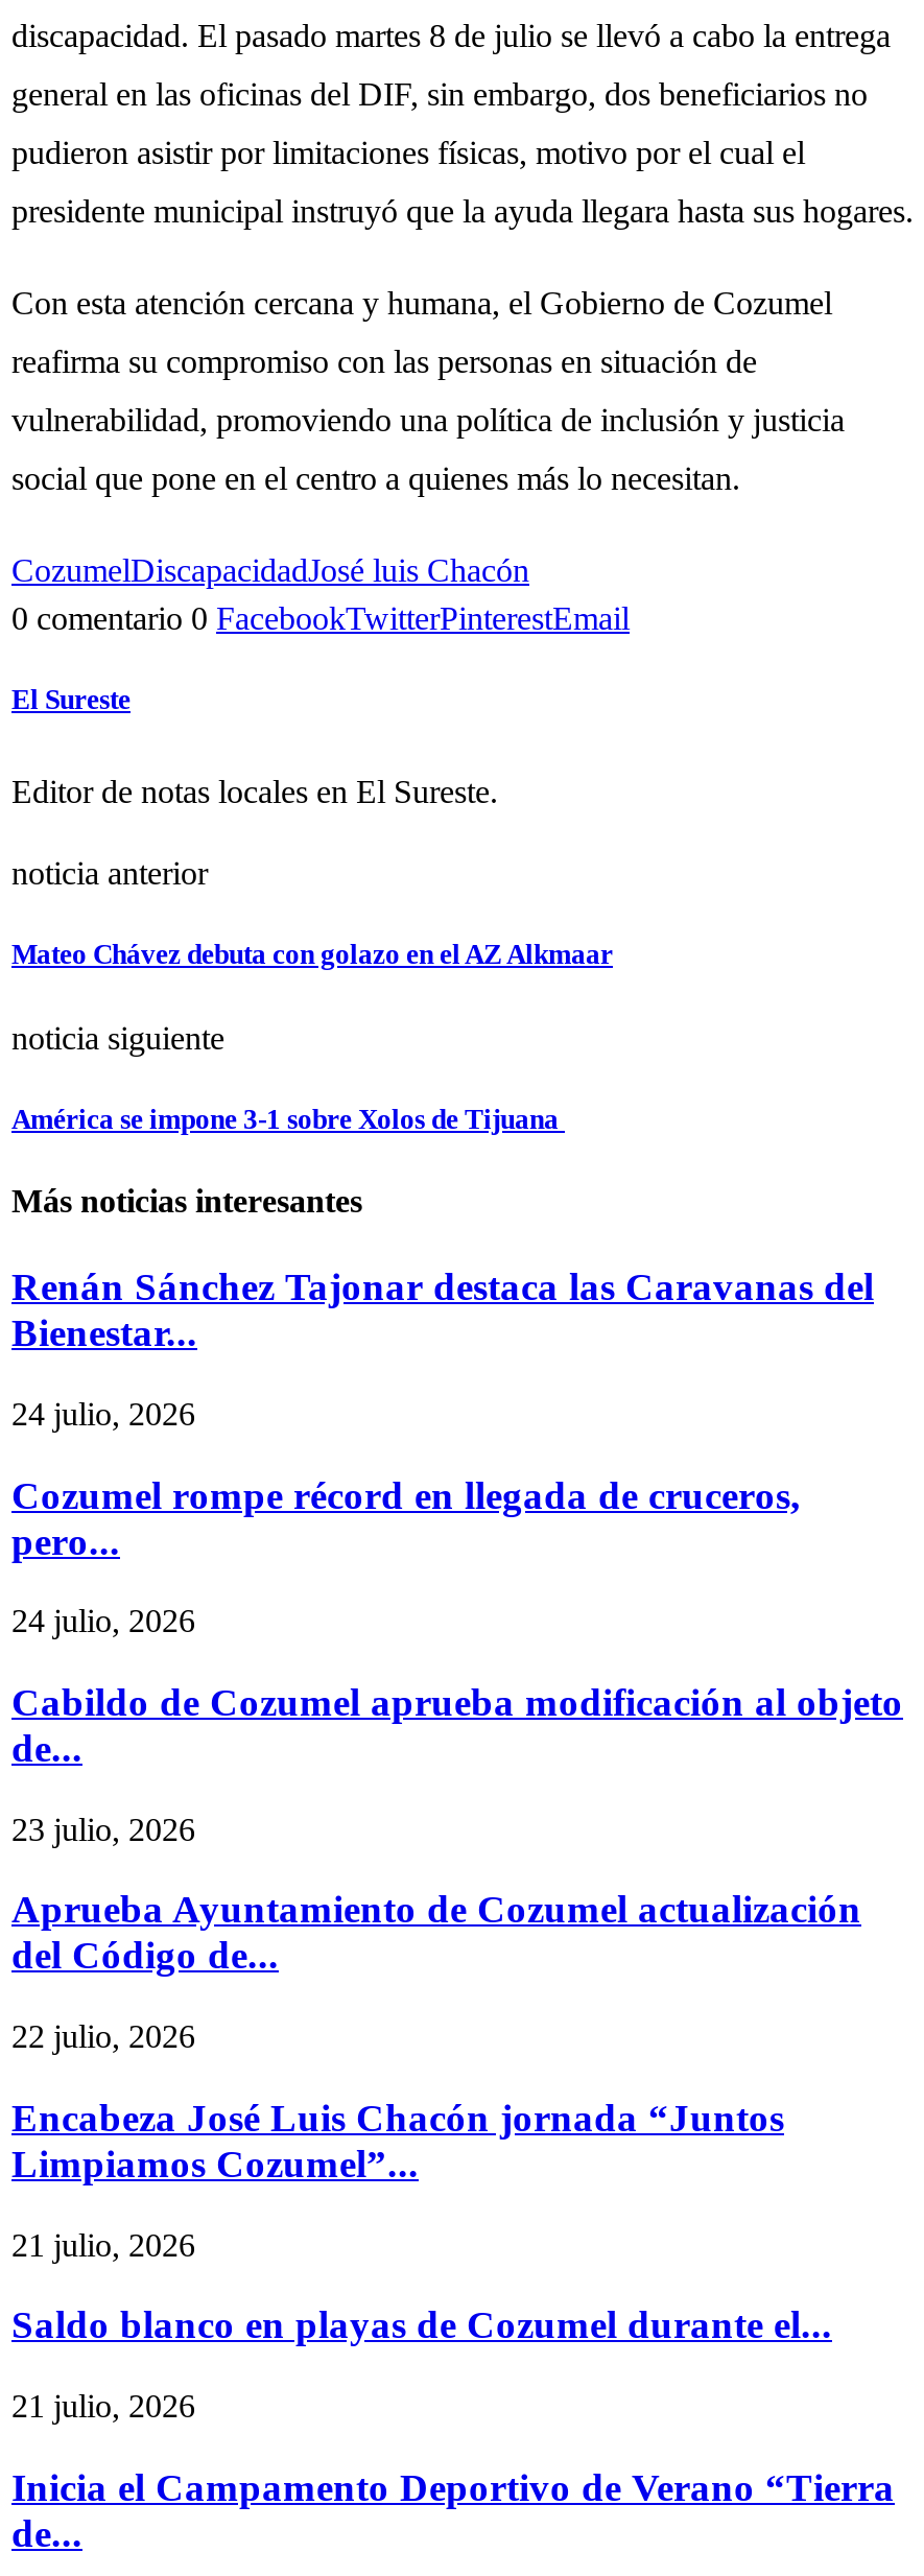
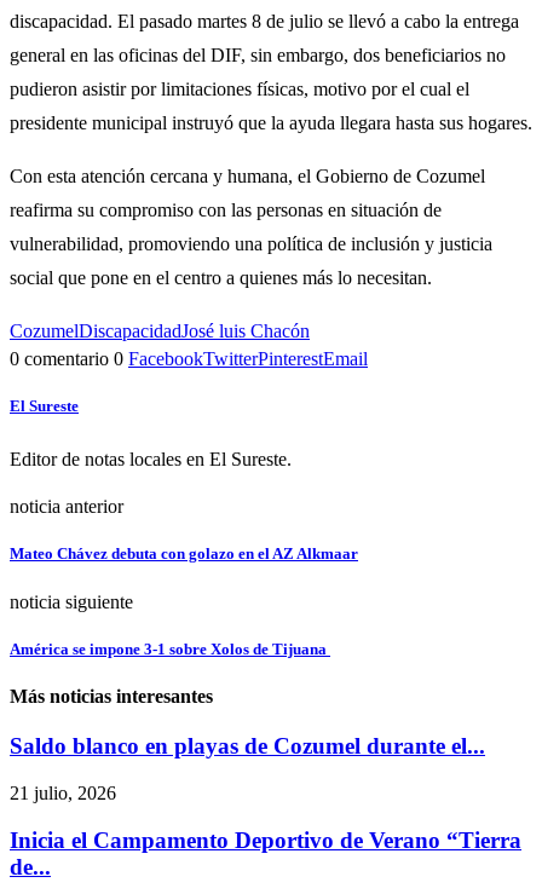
- Renán Sánchez Tajonar destaca las Caravanas del
- Bienestar...
- 24 julio, 2026
- Cozumel rompe récord en llegada de cruceros,
- pero...
- 24 julio, 2026
- Cabildo de Cozumel aprueba modificación al objeto
- de...
- 23 julio, 2026
- Aprueba Ayuntamiento de Cozumel actualización
- del Código de...
- 22 julio, 2026
- Encabeza José Luis Chacón jornada “Juntos
- Limpiamos Cozumel”...
- 21 julio, 2026
